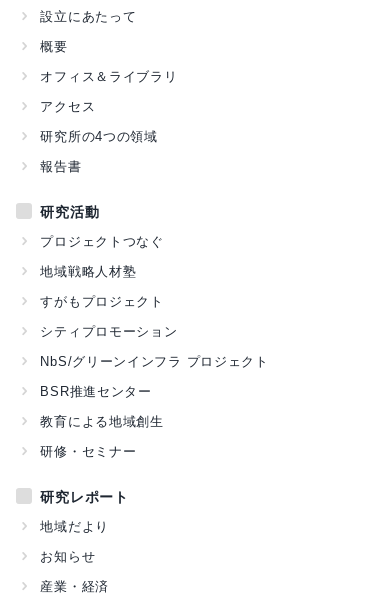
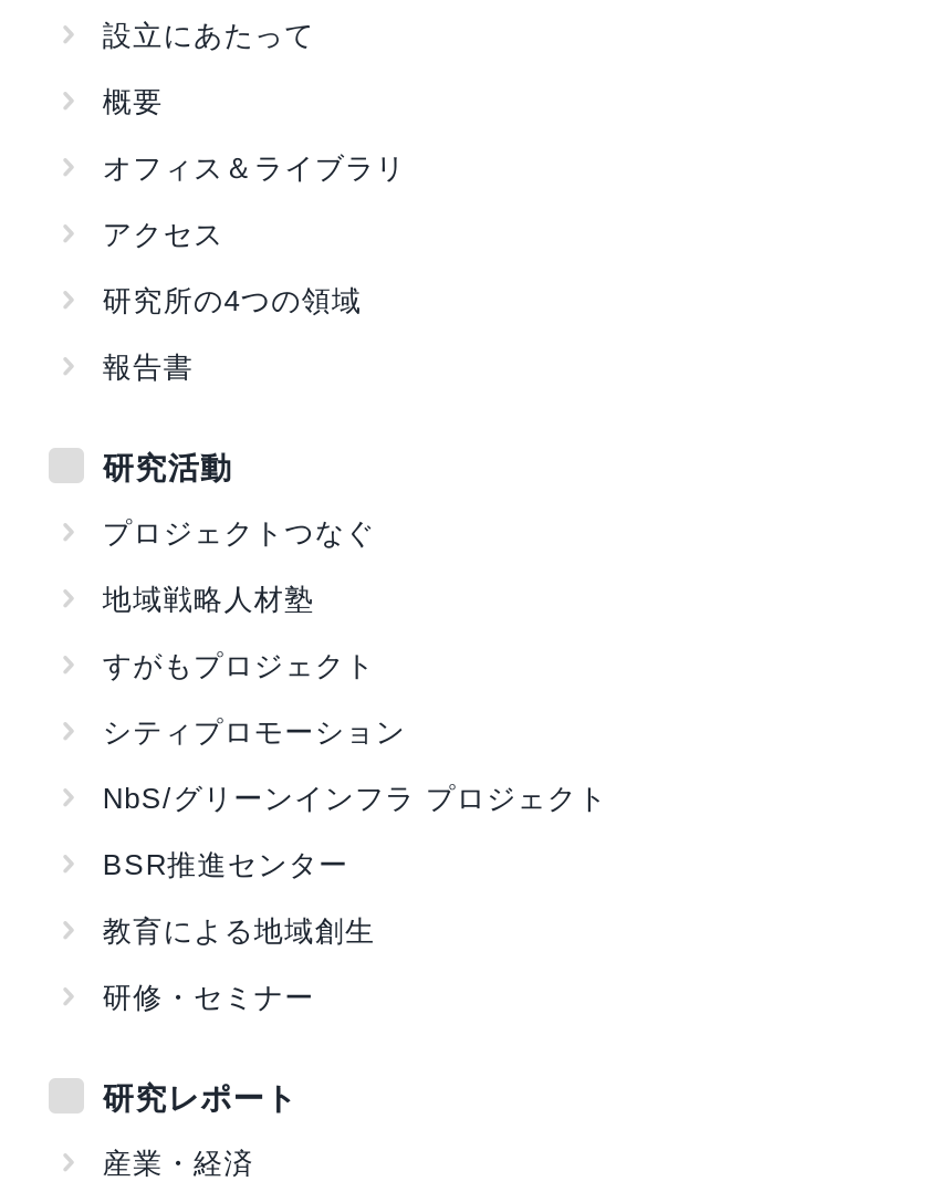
- 地域だより
- お知らせ
